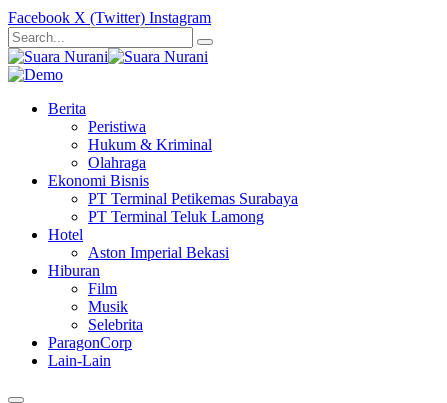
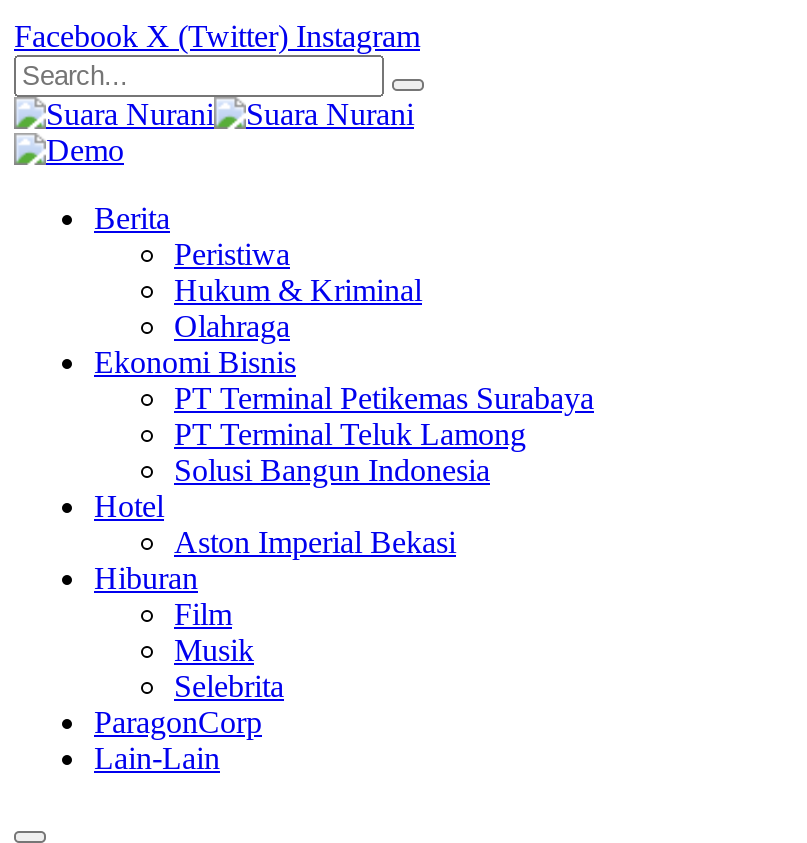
+ Solusi Bangun Indonesia
